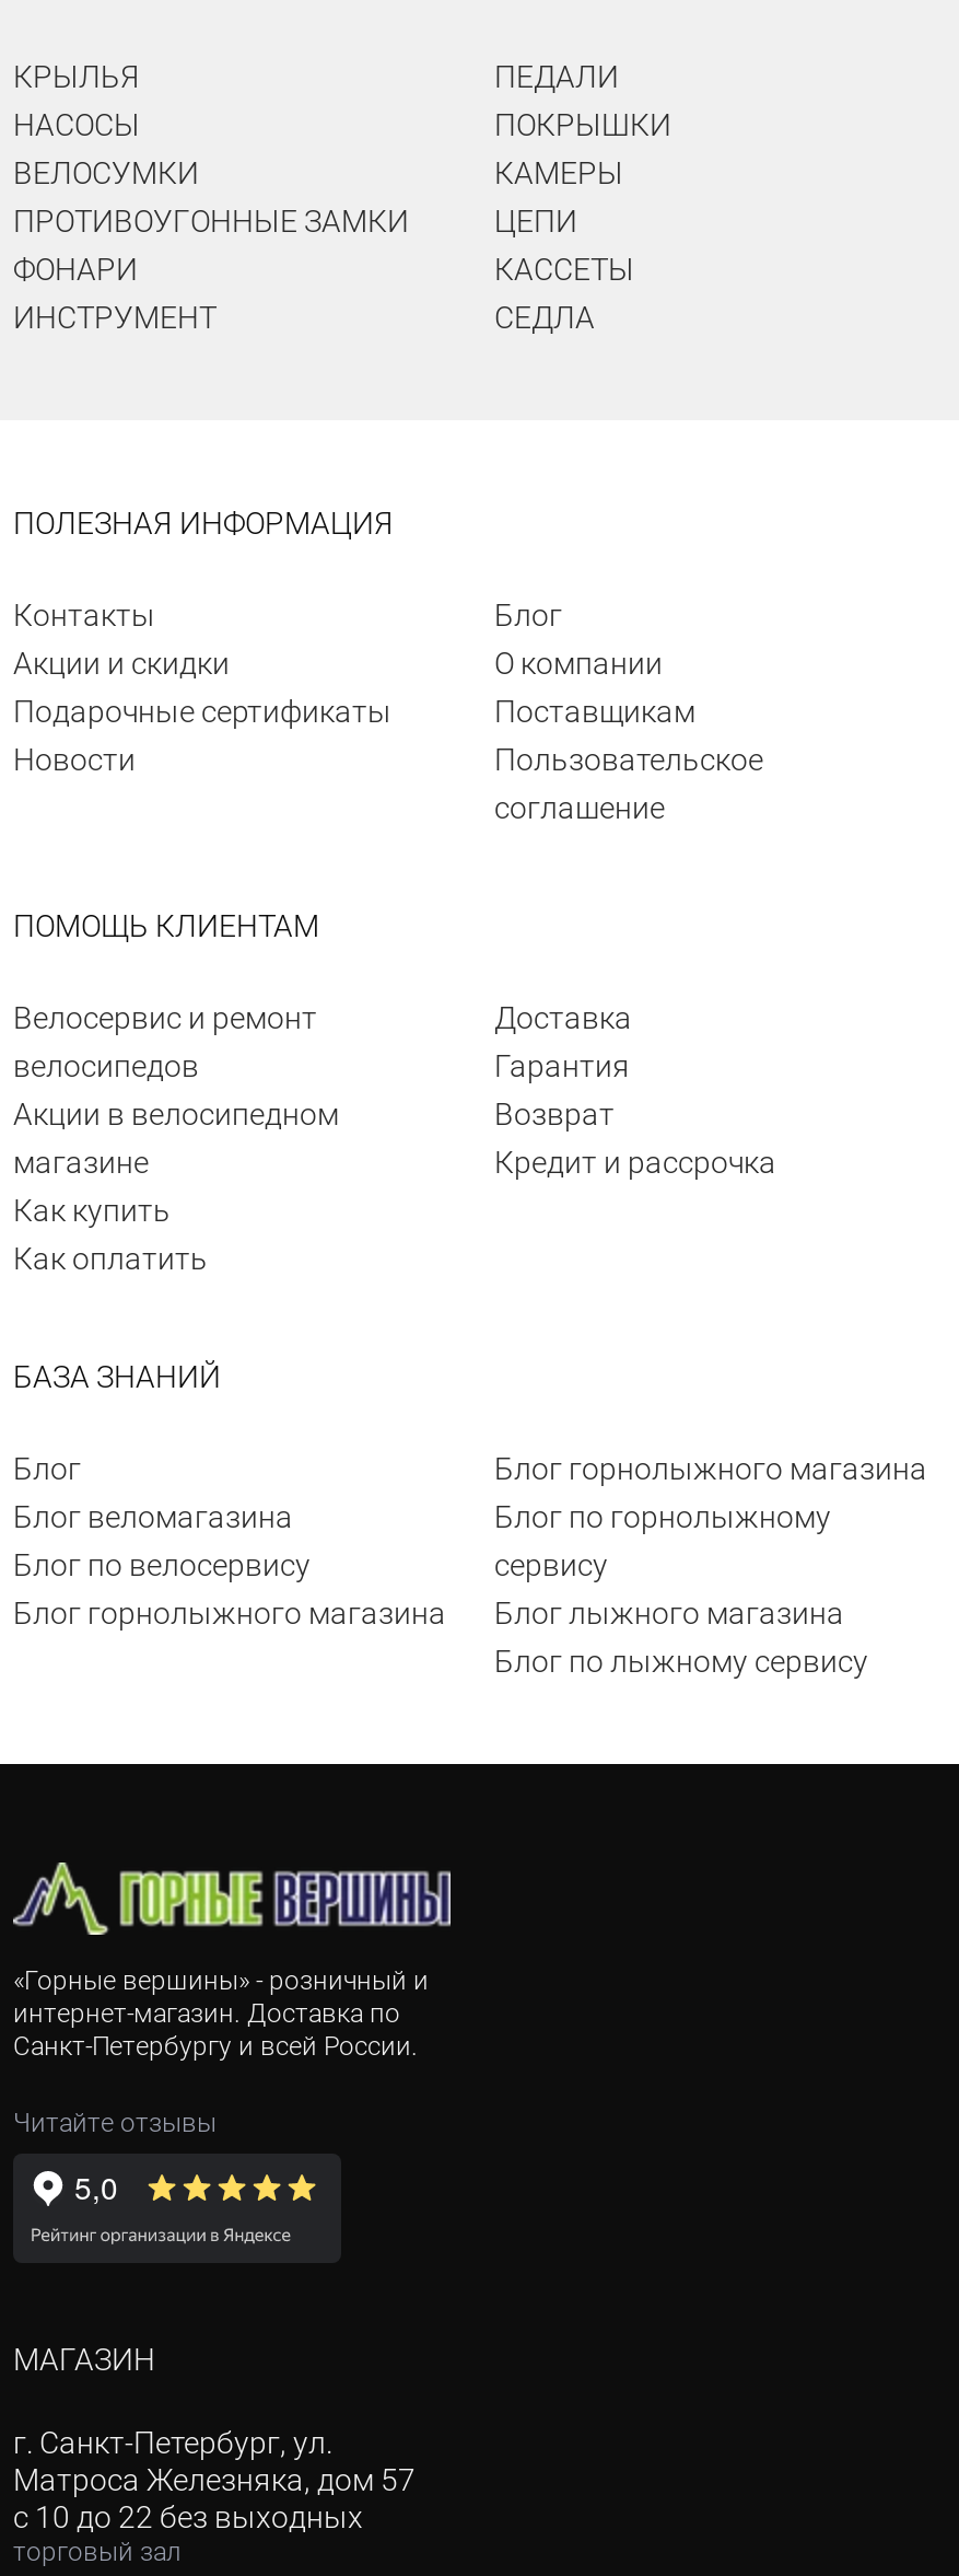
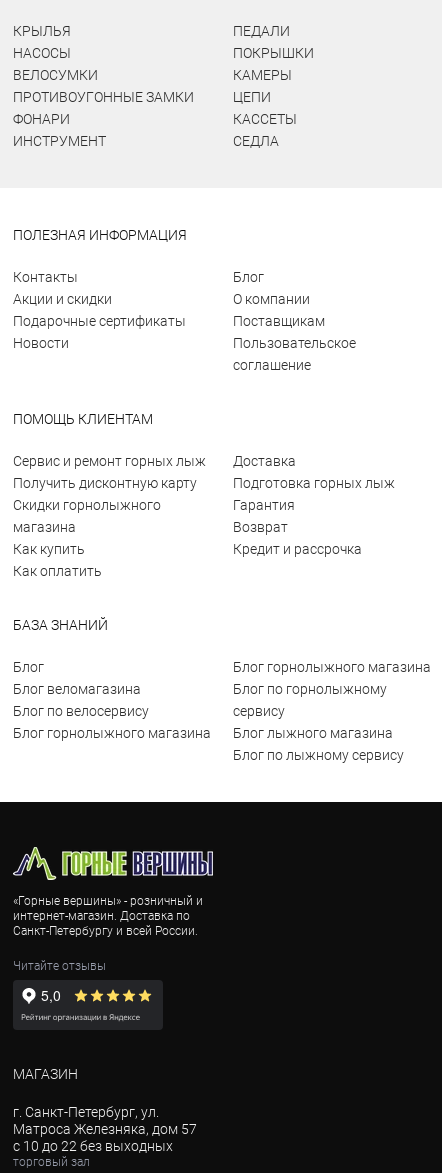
- Велосервис и ремонт
- велосипедов
- Акции в велосипедном
- магазине
+ Сервис и ремонт горных лыж
+ Получить дисконтную карту
+ Скидки горнолыжного
+ магазина

+ Подготовка горных лыж

moved down: Гарантия | Возврат | Кредит и рассрочка
